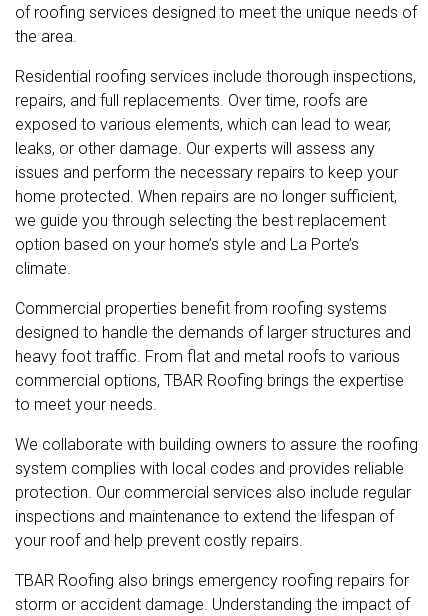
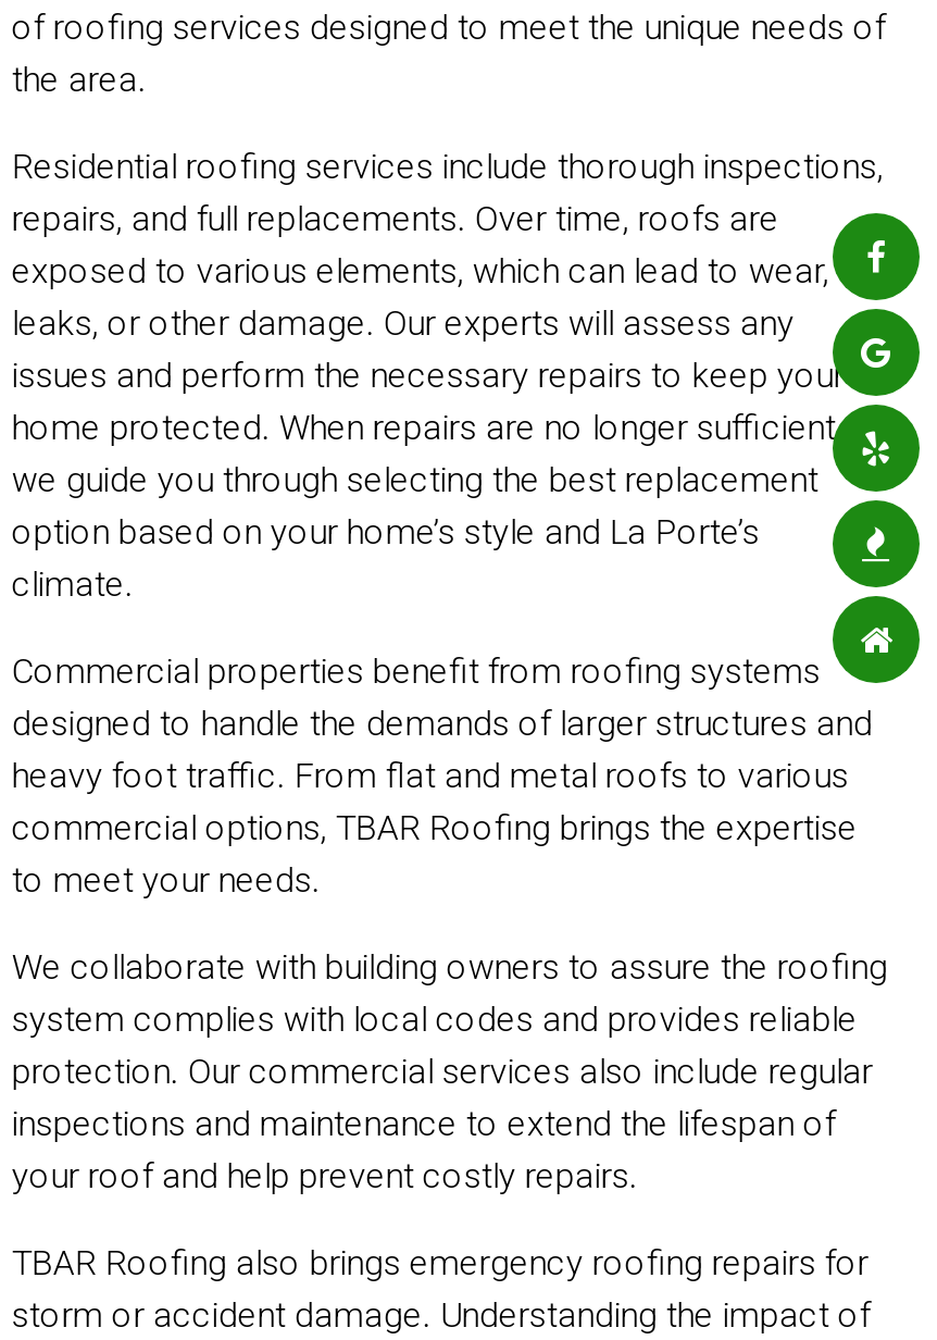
+ [image]
